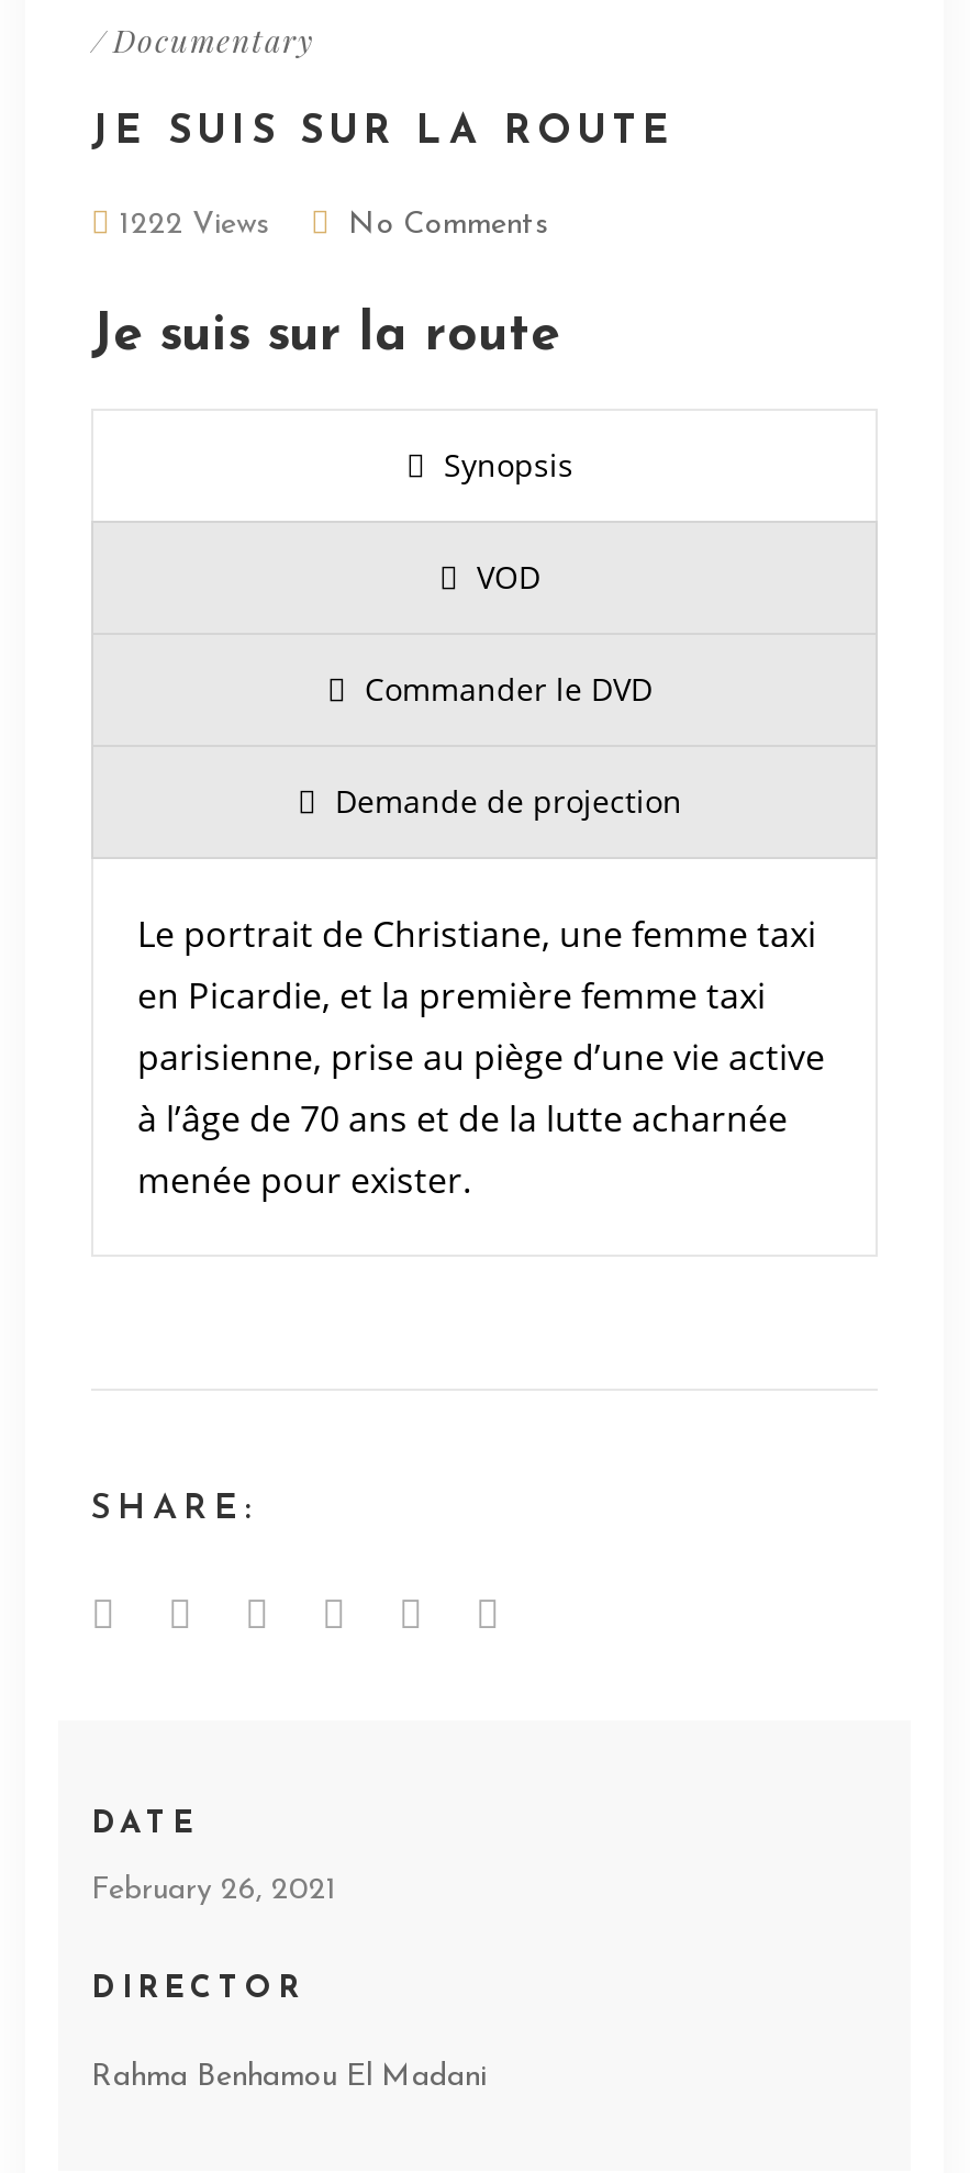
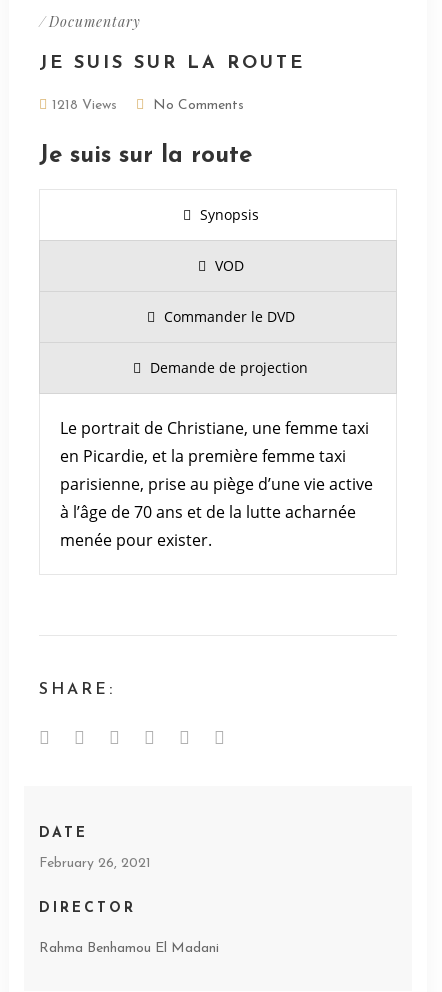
- 1222 Views
+ 1218 Views
